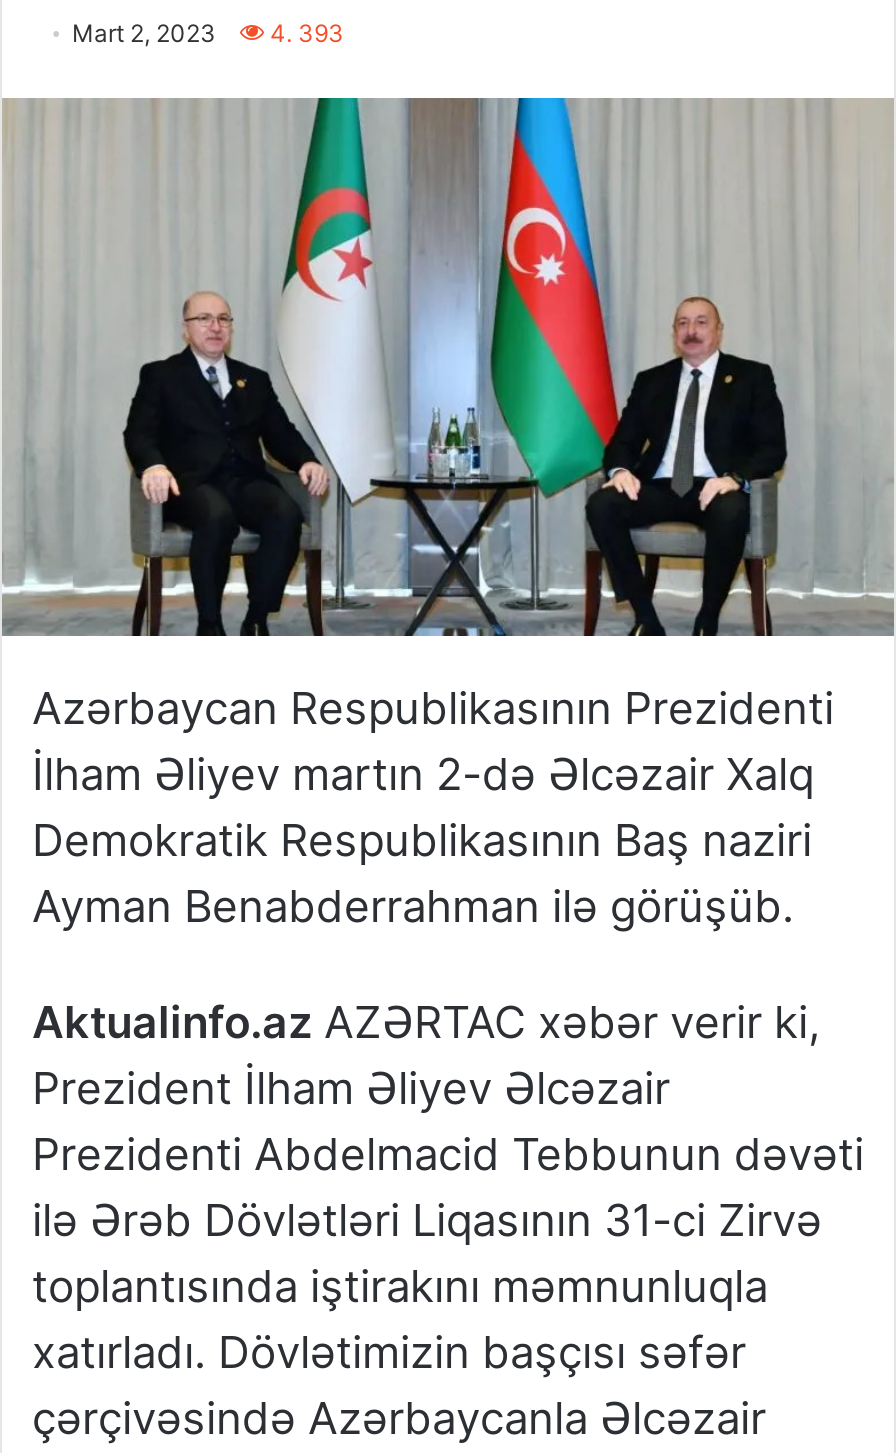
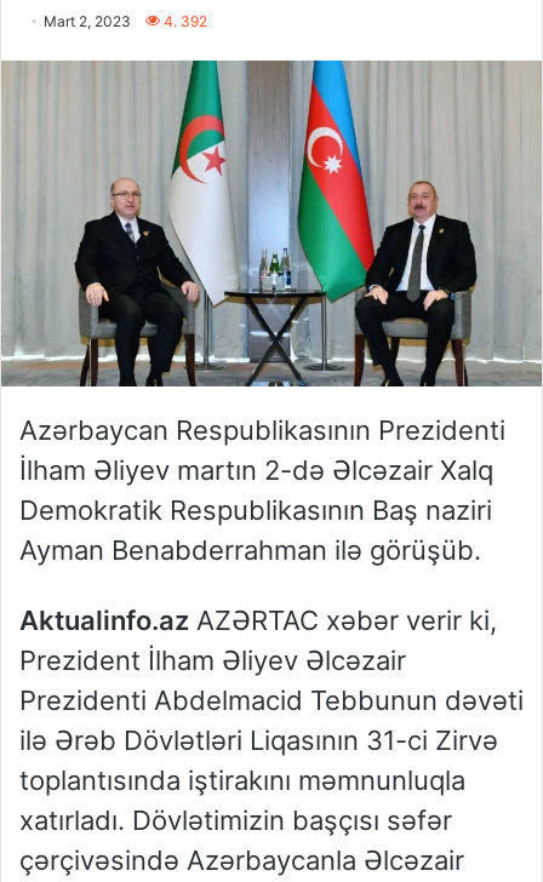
- Mart 2, 2023 4. 393
+ Mart 2, 2023 4. 392
